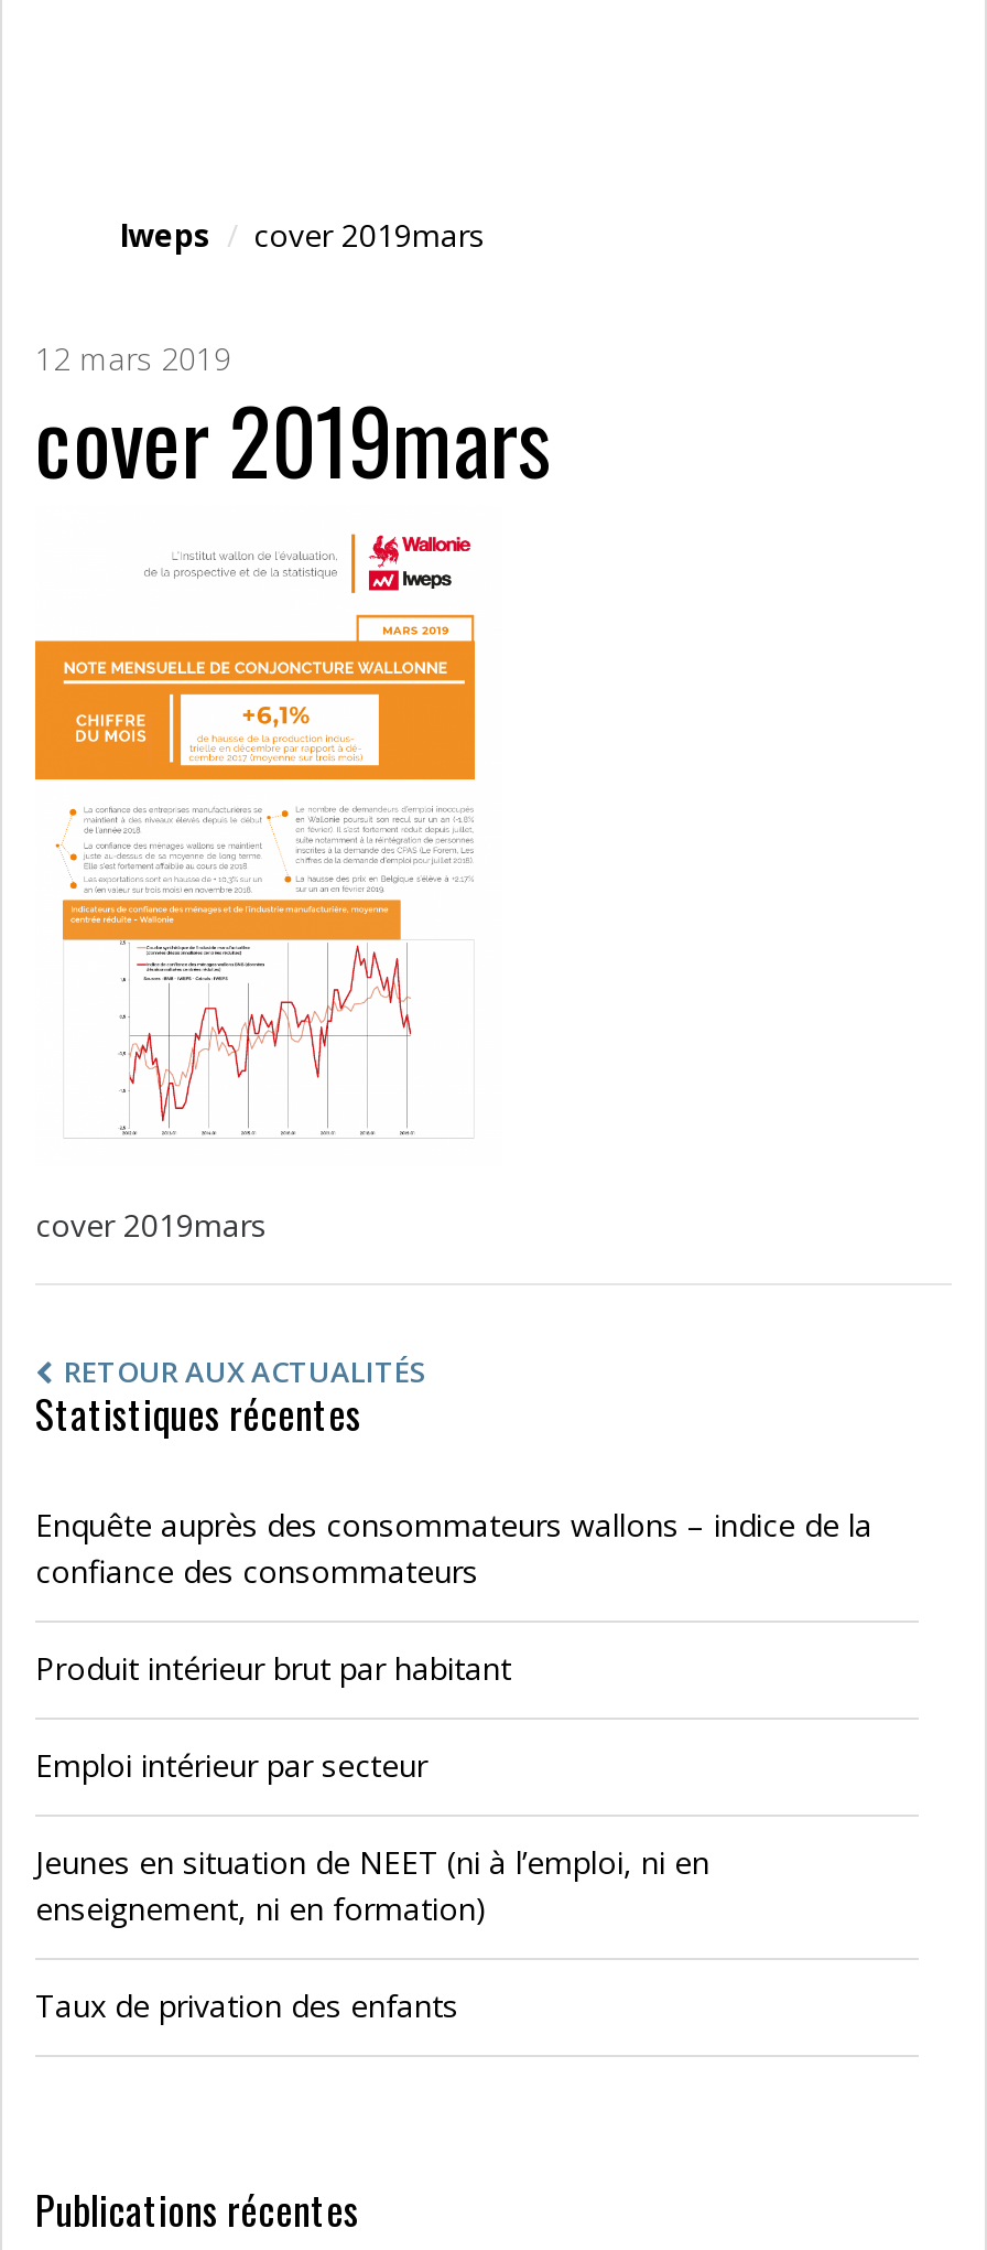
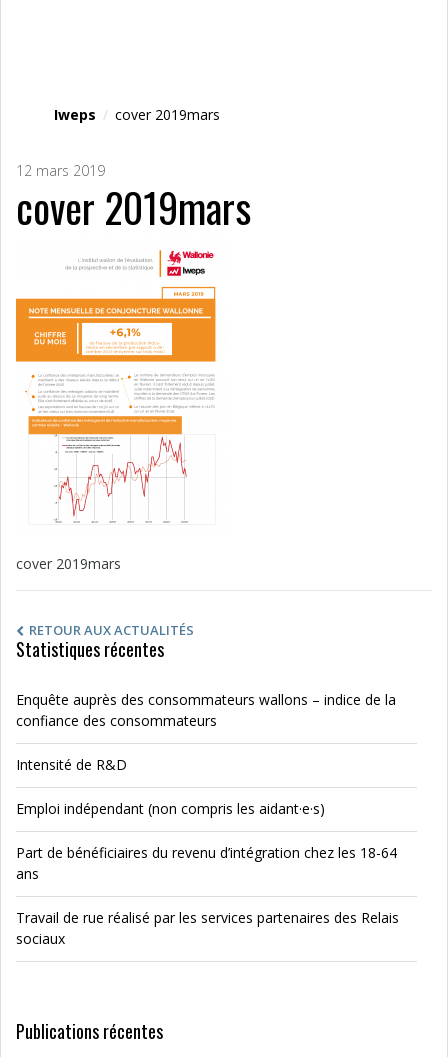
- Produit intérieur brut par habitant
+ Intensité de R&D

- Emploi intérieur par secteur
+ Emploi indépendant (non compris les aidant·e·s)

- Jeunes en situation de NEET (ni à l’emploi, ni en
- enseignement, ni en formation)
+ Part de bénéficiaires du revenu d’intégration chez les 18-64
+ ans

- Taux de privation des enfants
+ Travail de rue réalisé par les services partenaires des Relais
+ sociaux
